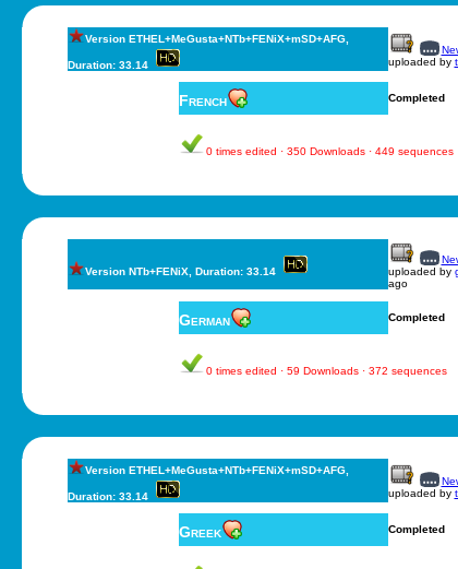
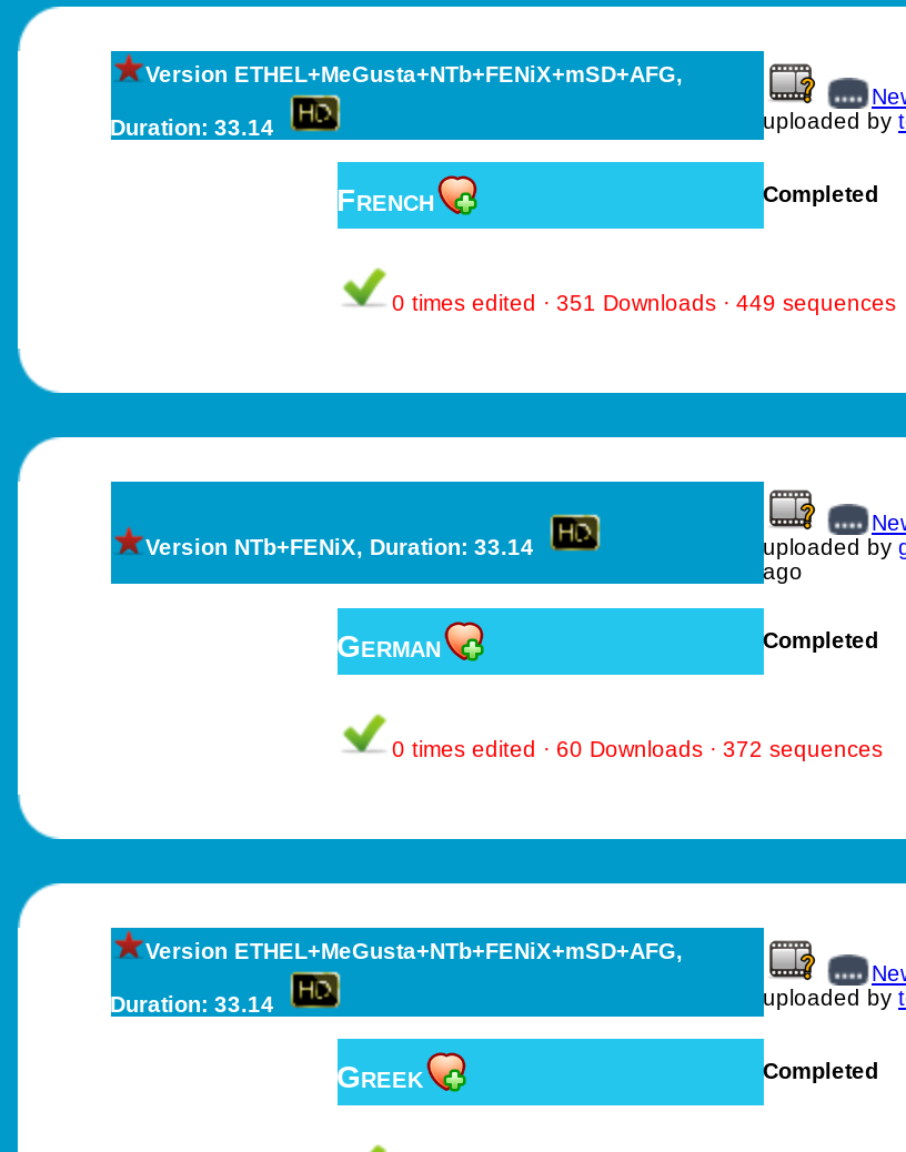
- 0 times edited · 350 Downloads · 449 sequences
+ 0 times edited · 351 Downloads · 449 sequences

- 0 times edited · 59 Downloads · 372 sequences
+ 0 times edited · 60 Downloads · 372 sequences
